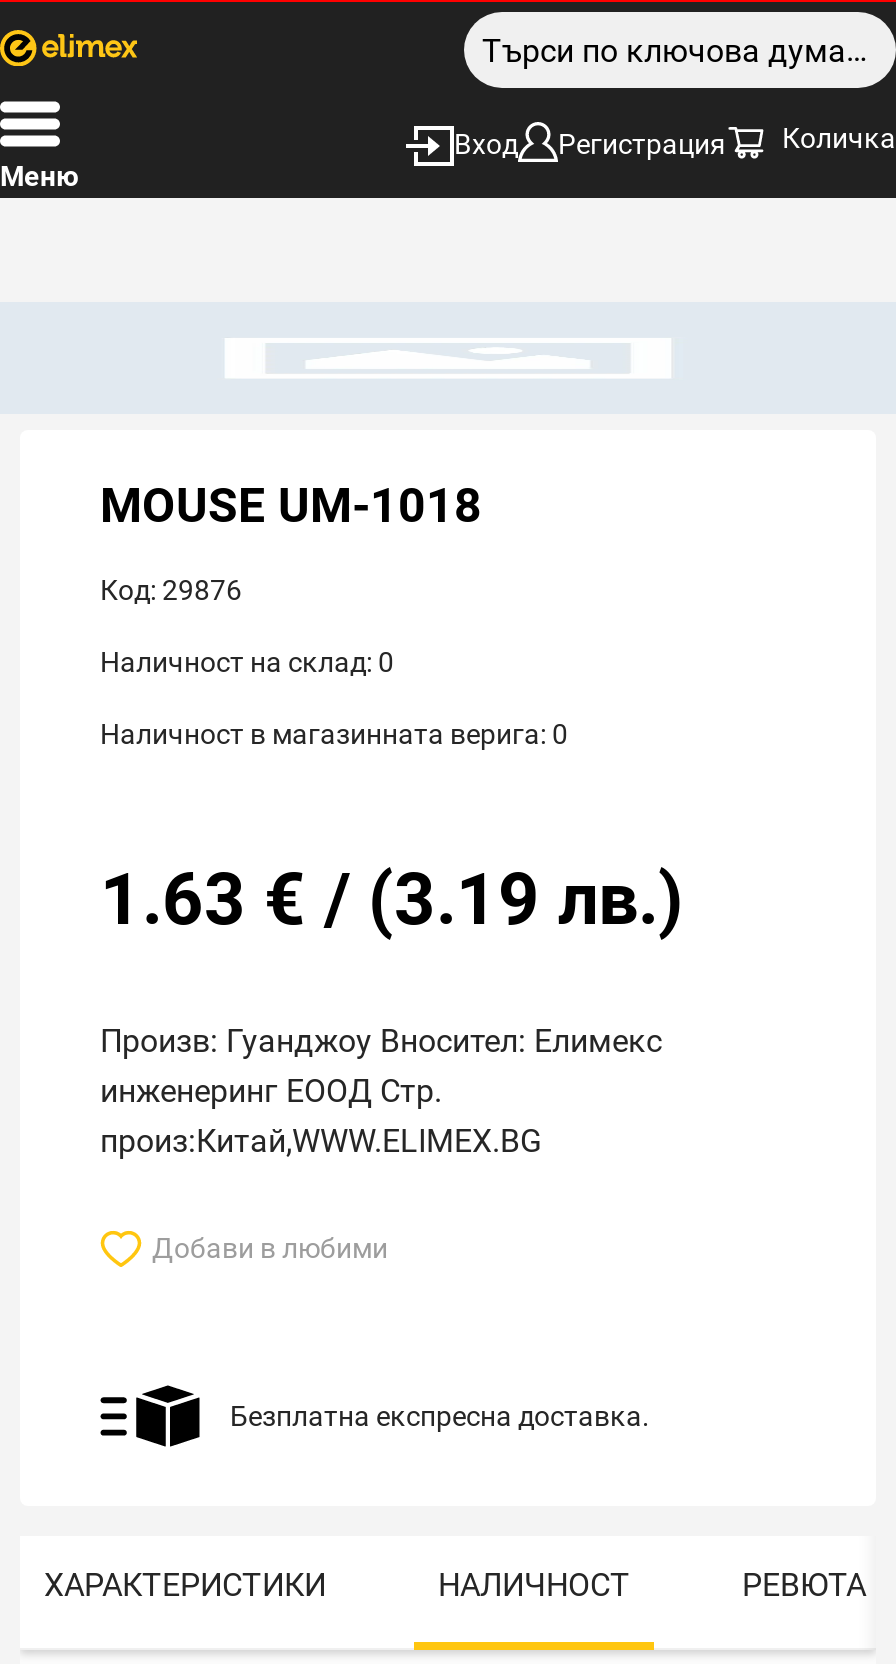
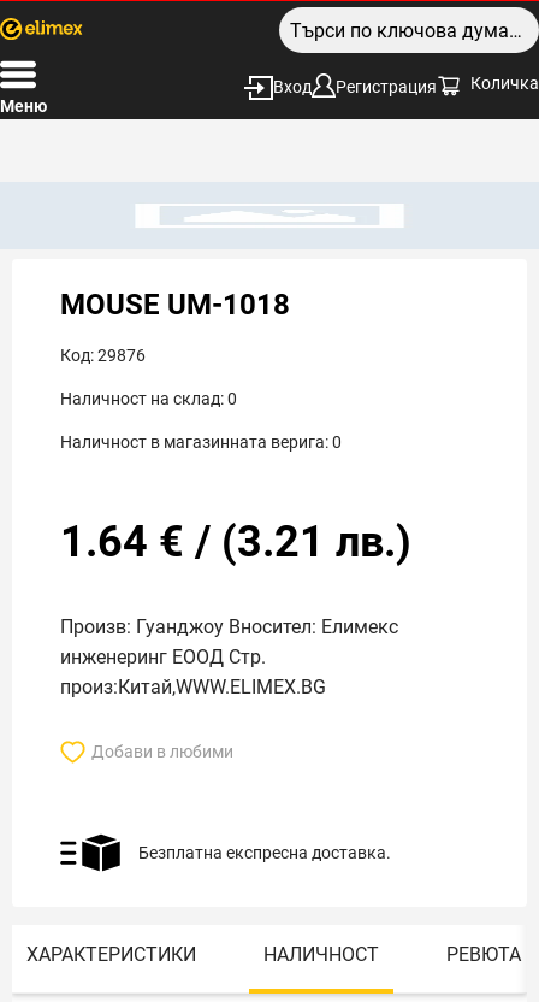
- 1.63 €/ (3.19 лв.)
+ 1.64 €/ (3.21 лв.)
